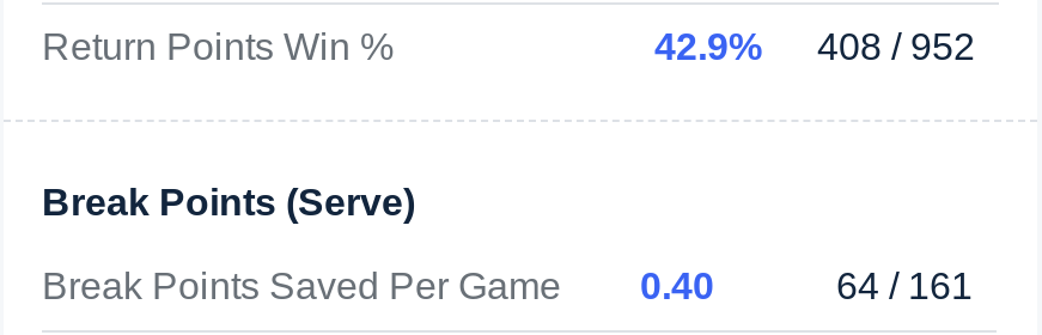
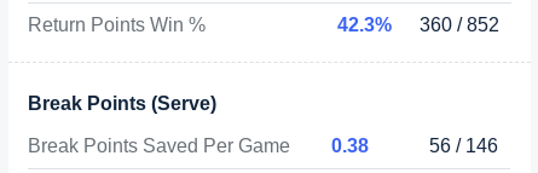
- 42.9%
+ 42.3%

- 408 / 952
+ 360 / 852

- Break Points Saved Per Game 0.40
+ Break Points Saved Per Game 0.38

- 64 / 161
+ 56 / 146
